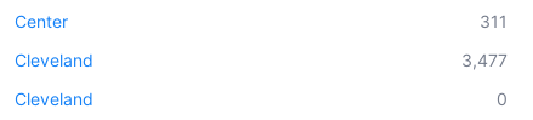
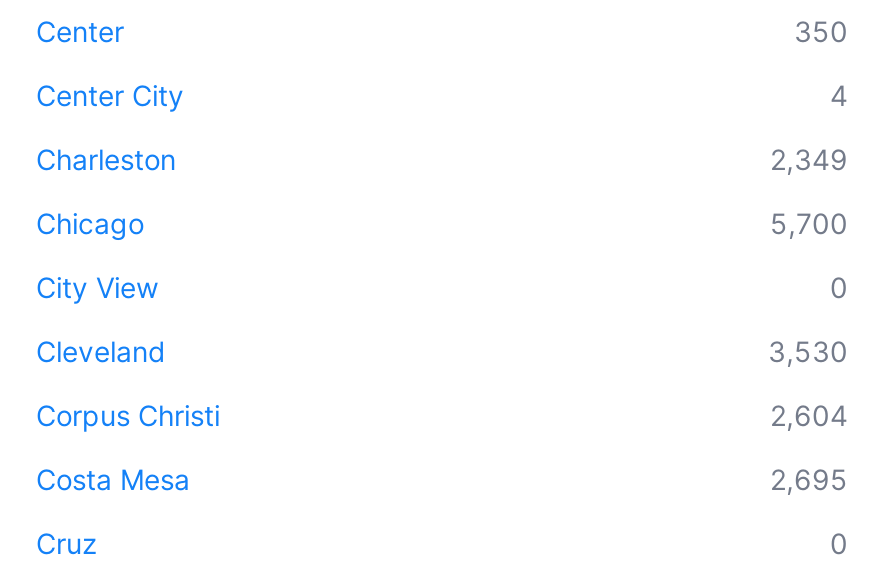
- 311
+ 350
+ Center City
+ 4
+ Charleston
+ 2,349
+ Chicago
+ 5,700
+ City View
+ 0

- 3,477
- Cleveland
+ 3,530
+ Corpus Christi
+ 2,604
+ Costa Mesa
+ 2,695
+ Cruz
